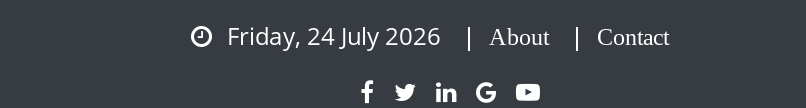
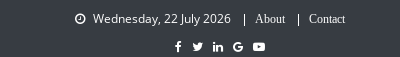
- Friday, 24 July 2026
+ Wednesday, 22 July 2026
